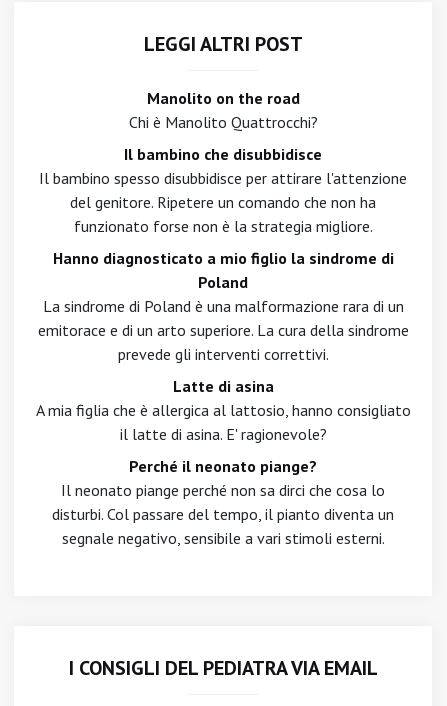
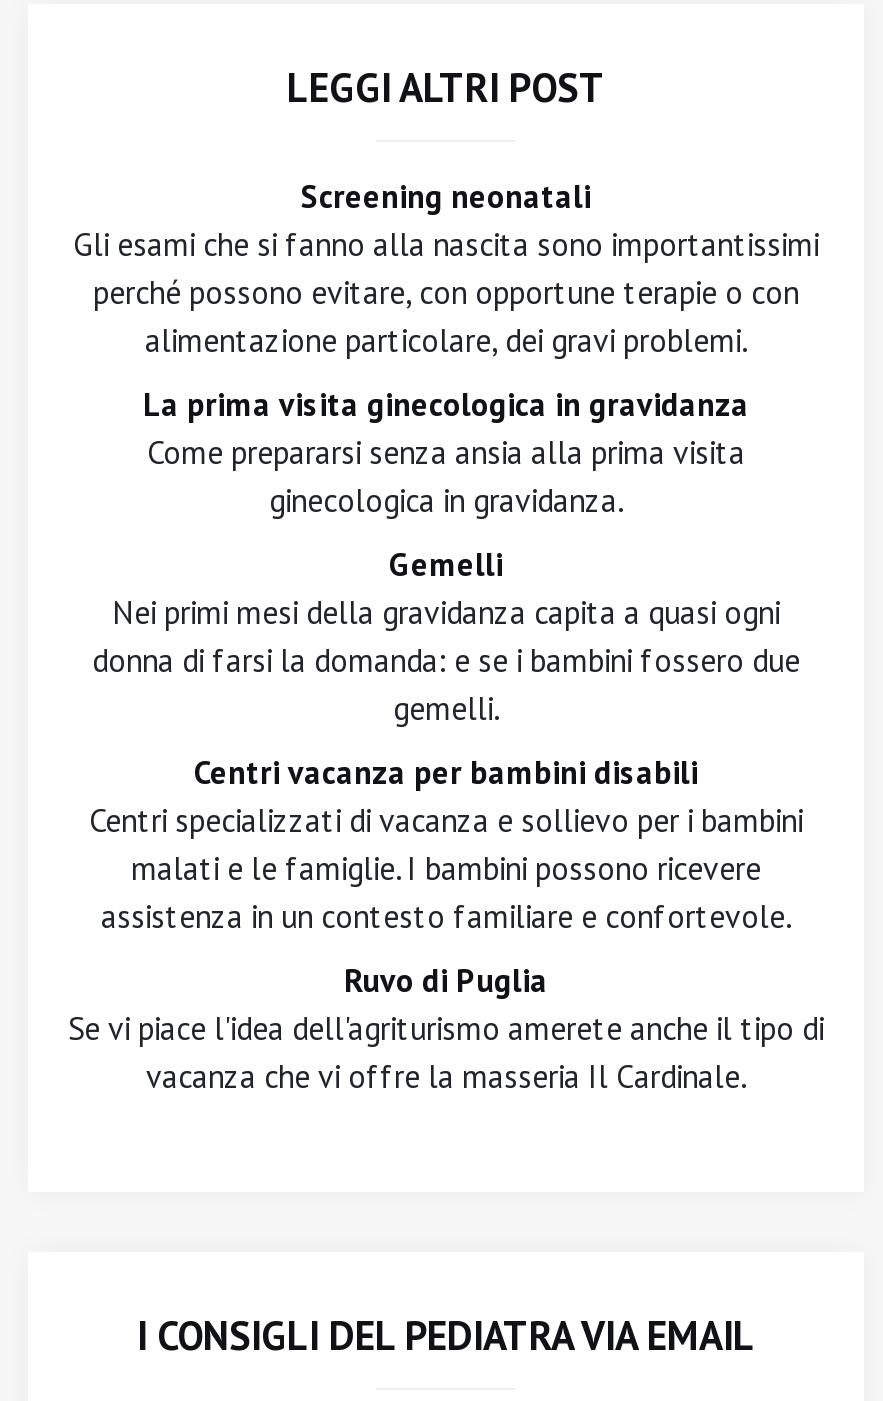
- Manolito on the road
- Chi è Manolito Quattrocchi?
+ Screening neonatali
+ Gli esami che si fanno alla nascita sono importantissimi
+ perché possono evitare, con opportune terapie o con
+ alimentazione particolare, dei gravi problemi.

- Il bambino che disubbidisce
- Il bambino spesso disubbidisce per attirare l'attenzione
- del genitore. Ripetere un comando che non ha
- funzionato forse non è la strategia migliore.
+ La prima visita ginecologica in gravidanza
+ Come prepararsi senza ansia alla prima visita
+ ginecologica in gravidanza.

- Hanno diagnosticato a mio figlio la sindrome di
- Poland
- La sindrome di Poland è una malformazione rara di un
- emitorace e di un arto superiore. La cura della sindrome
- prevede gli interventi correttivi.
+ Gemelli
+ Nei primi mesi della gravidanza capita a quasi ogni
+ donna di farsi la domanda: e se i bambini fossero due
+ gemelli.

- Latte di asina
- A mia figlia che è allergica al lattosio, hanno consigliato
- il latte di asina. E' ragionevole?
+ Centri vacanza per bambini disabili
+ Centri specializzati di vacanza e sollievo per i bambini
+ malati e le famiglie. I bambini possono ricevere
+ assistenza in un contesto familiare e confortevole.

- Perché il neonato piange?
- Il neonato piange perché non sa dirci che cosa lo
- disturbi. Col passare del tempo, il pianto diventa un
- segnale negativo, sensibile a vari stimoli esterni.
+ Ruvo di Puglia
+ Se vi piace l'idea dell'agriturismo amerete anche il tipo di
+ vacanza che vi offre la masseria Il Cardinale.
